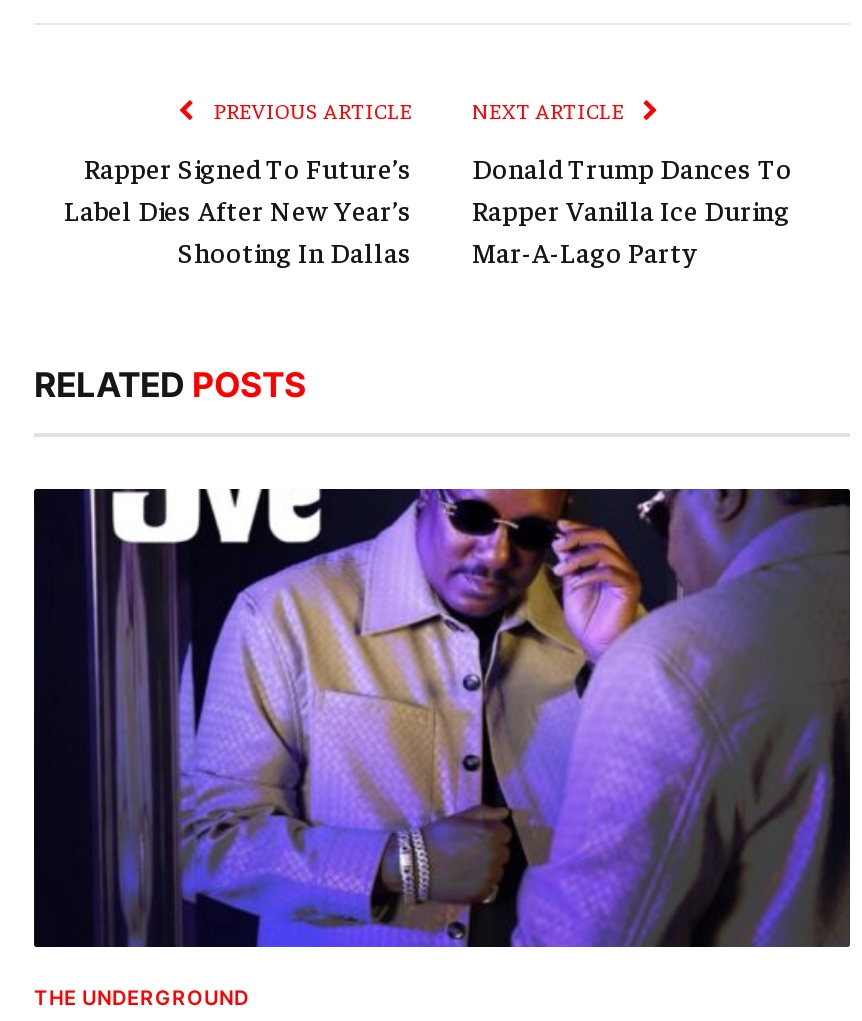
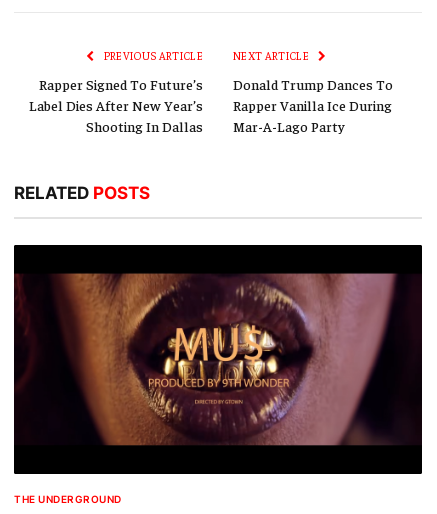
- [image]
+ [image]
